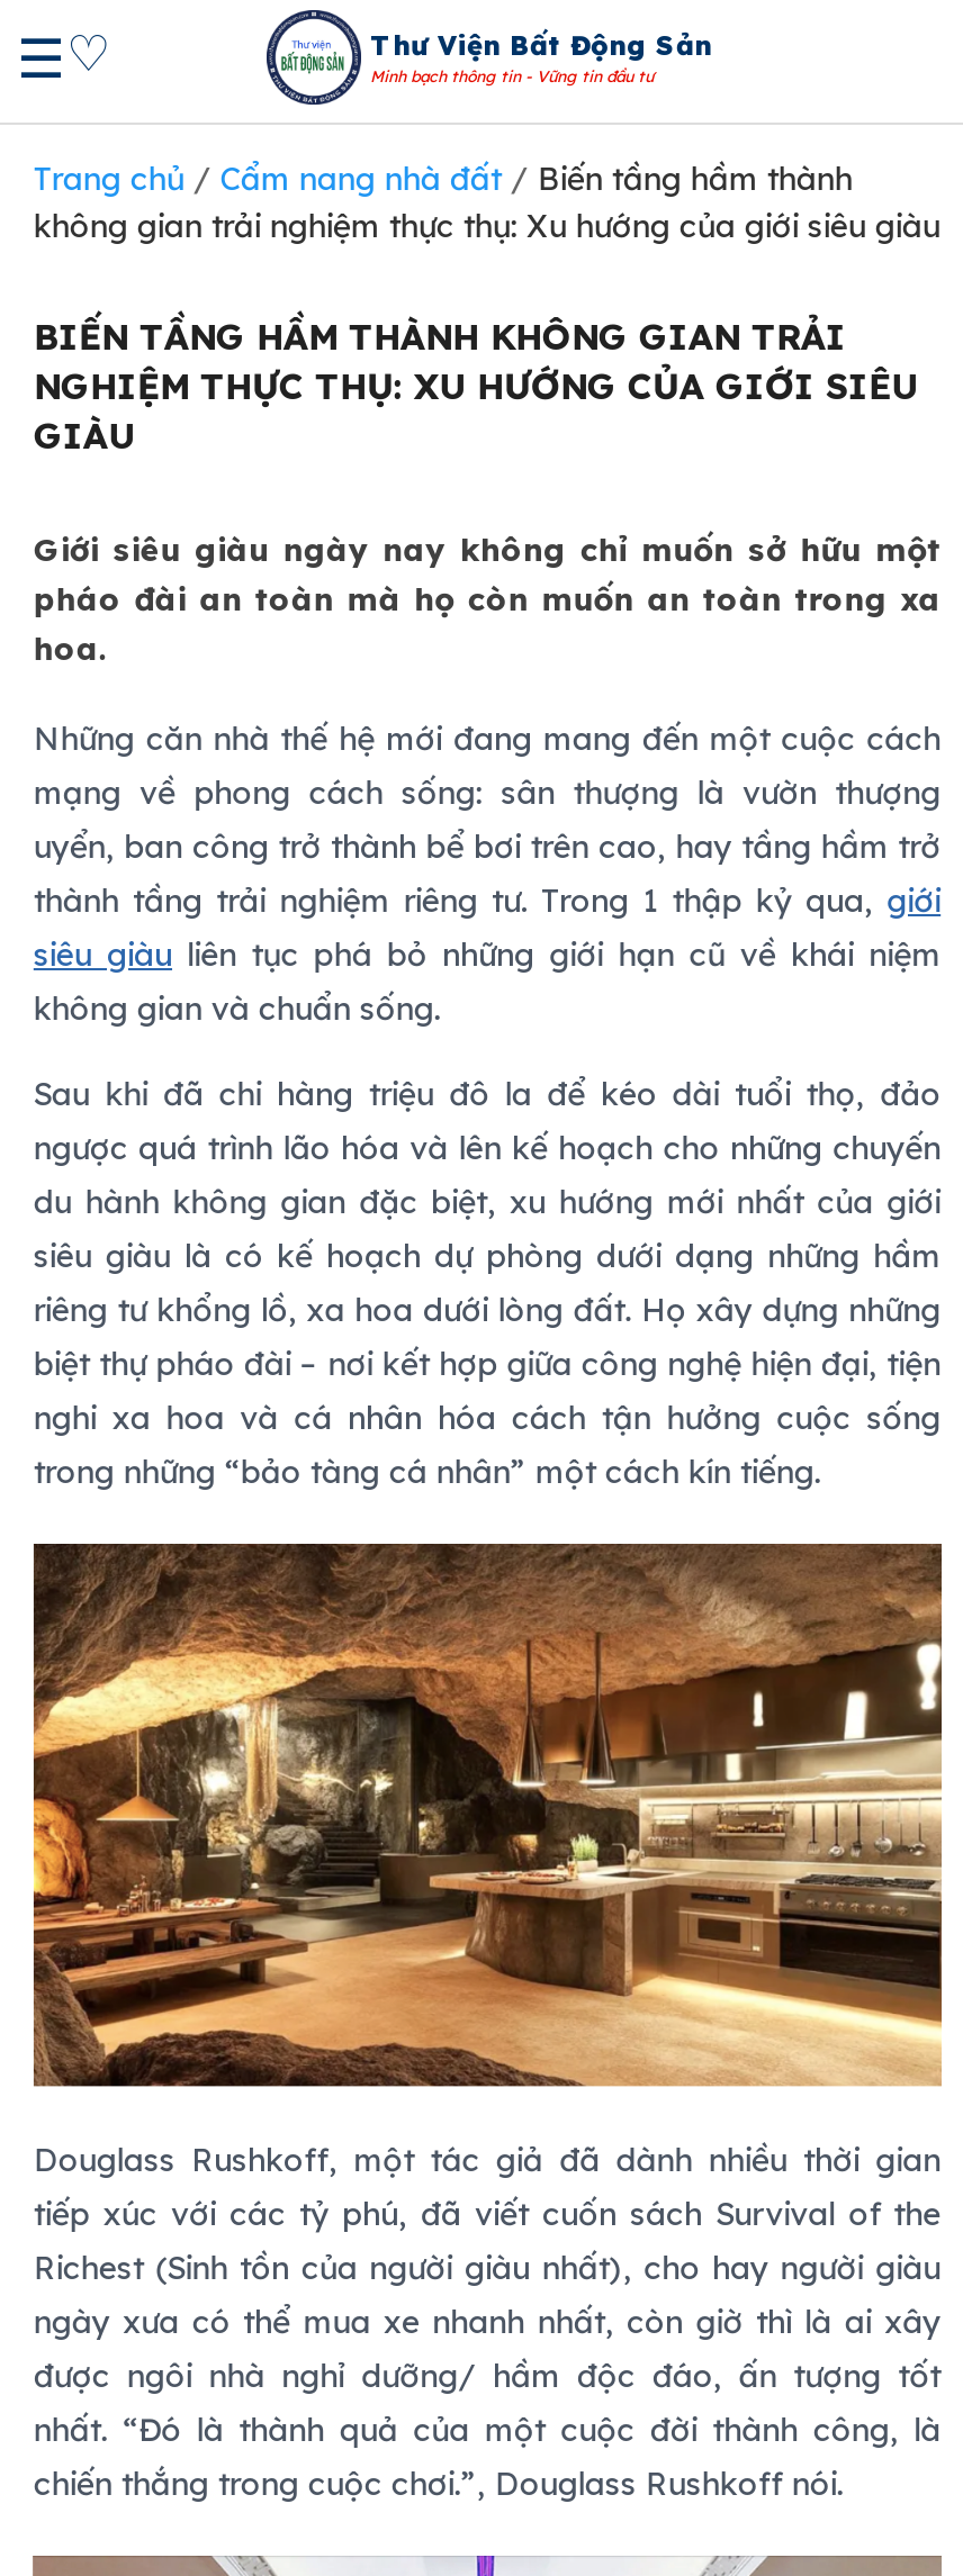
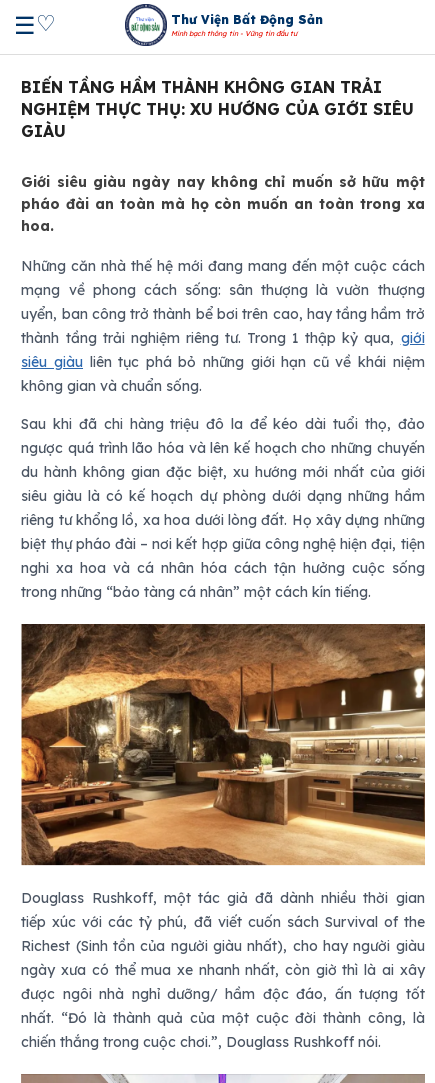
- Trang chủ / Cẩm nang nhà đất / Biến tầng hầm thành
- không gian trải nghiệm thực thụ: Xu hướng của giới siêu giàu
